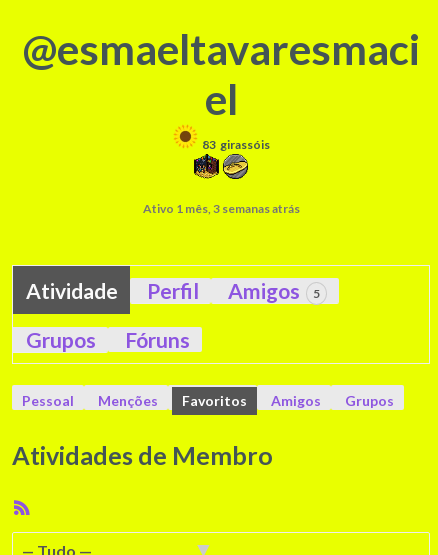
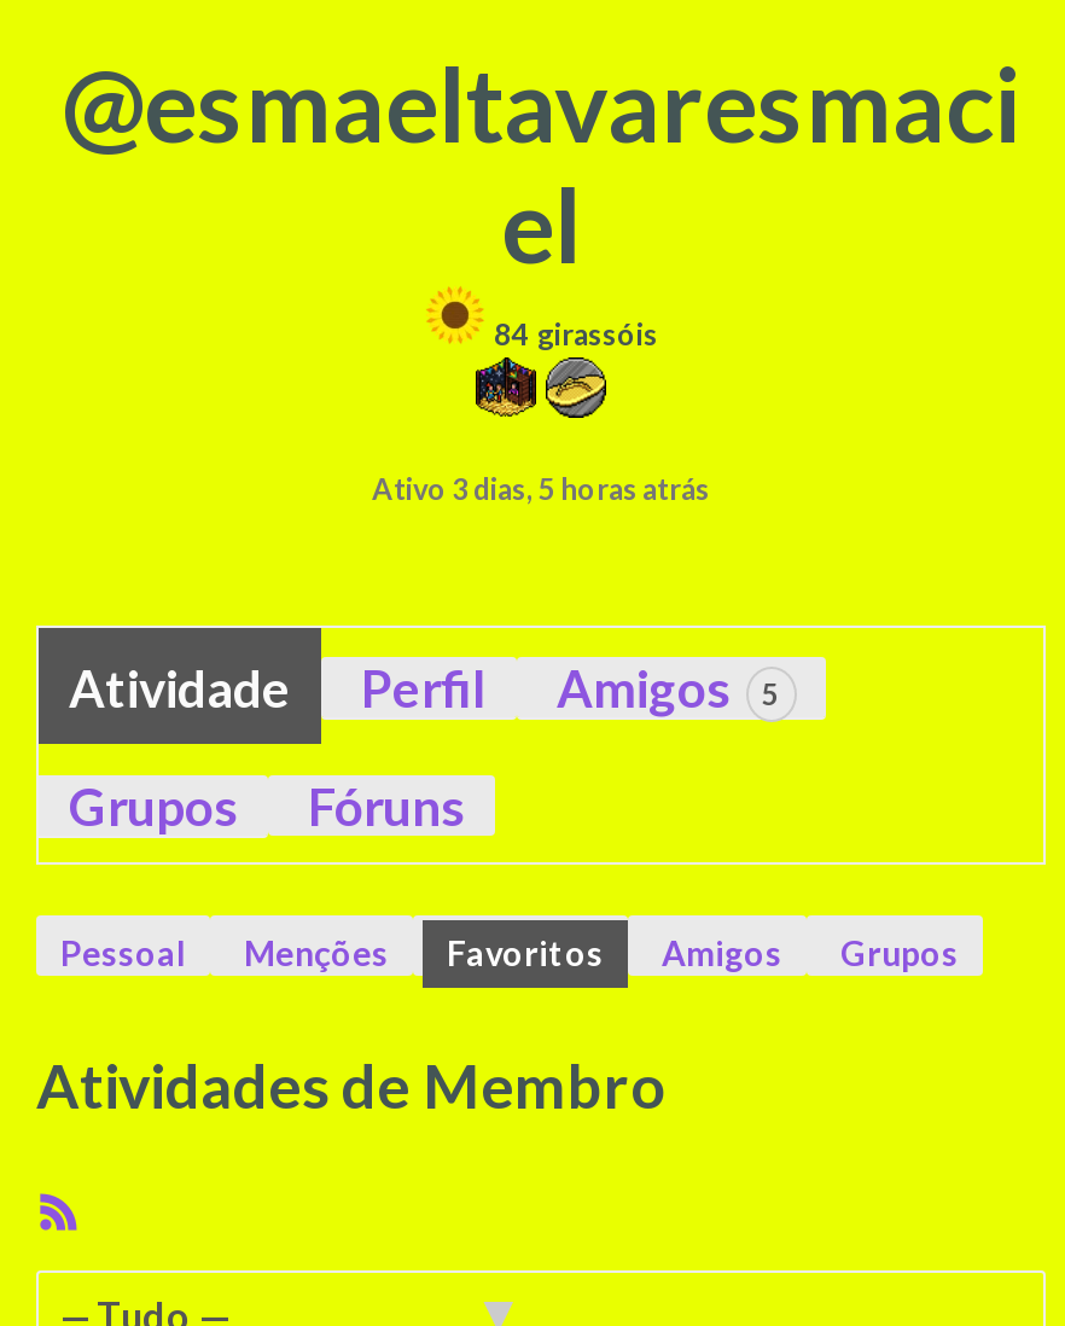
- 83 girassóis
+ 84 girassóis

- Ativo 1 mês, 3 semanas atrás
+ Ativo 3 dias, 5 horas atrás
